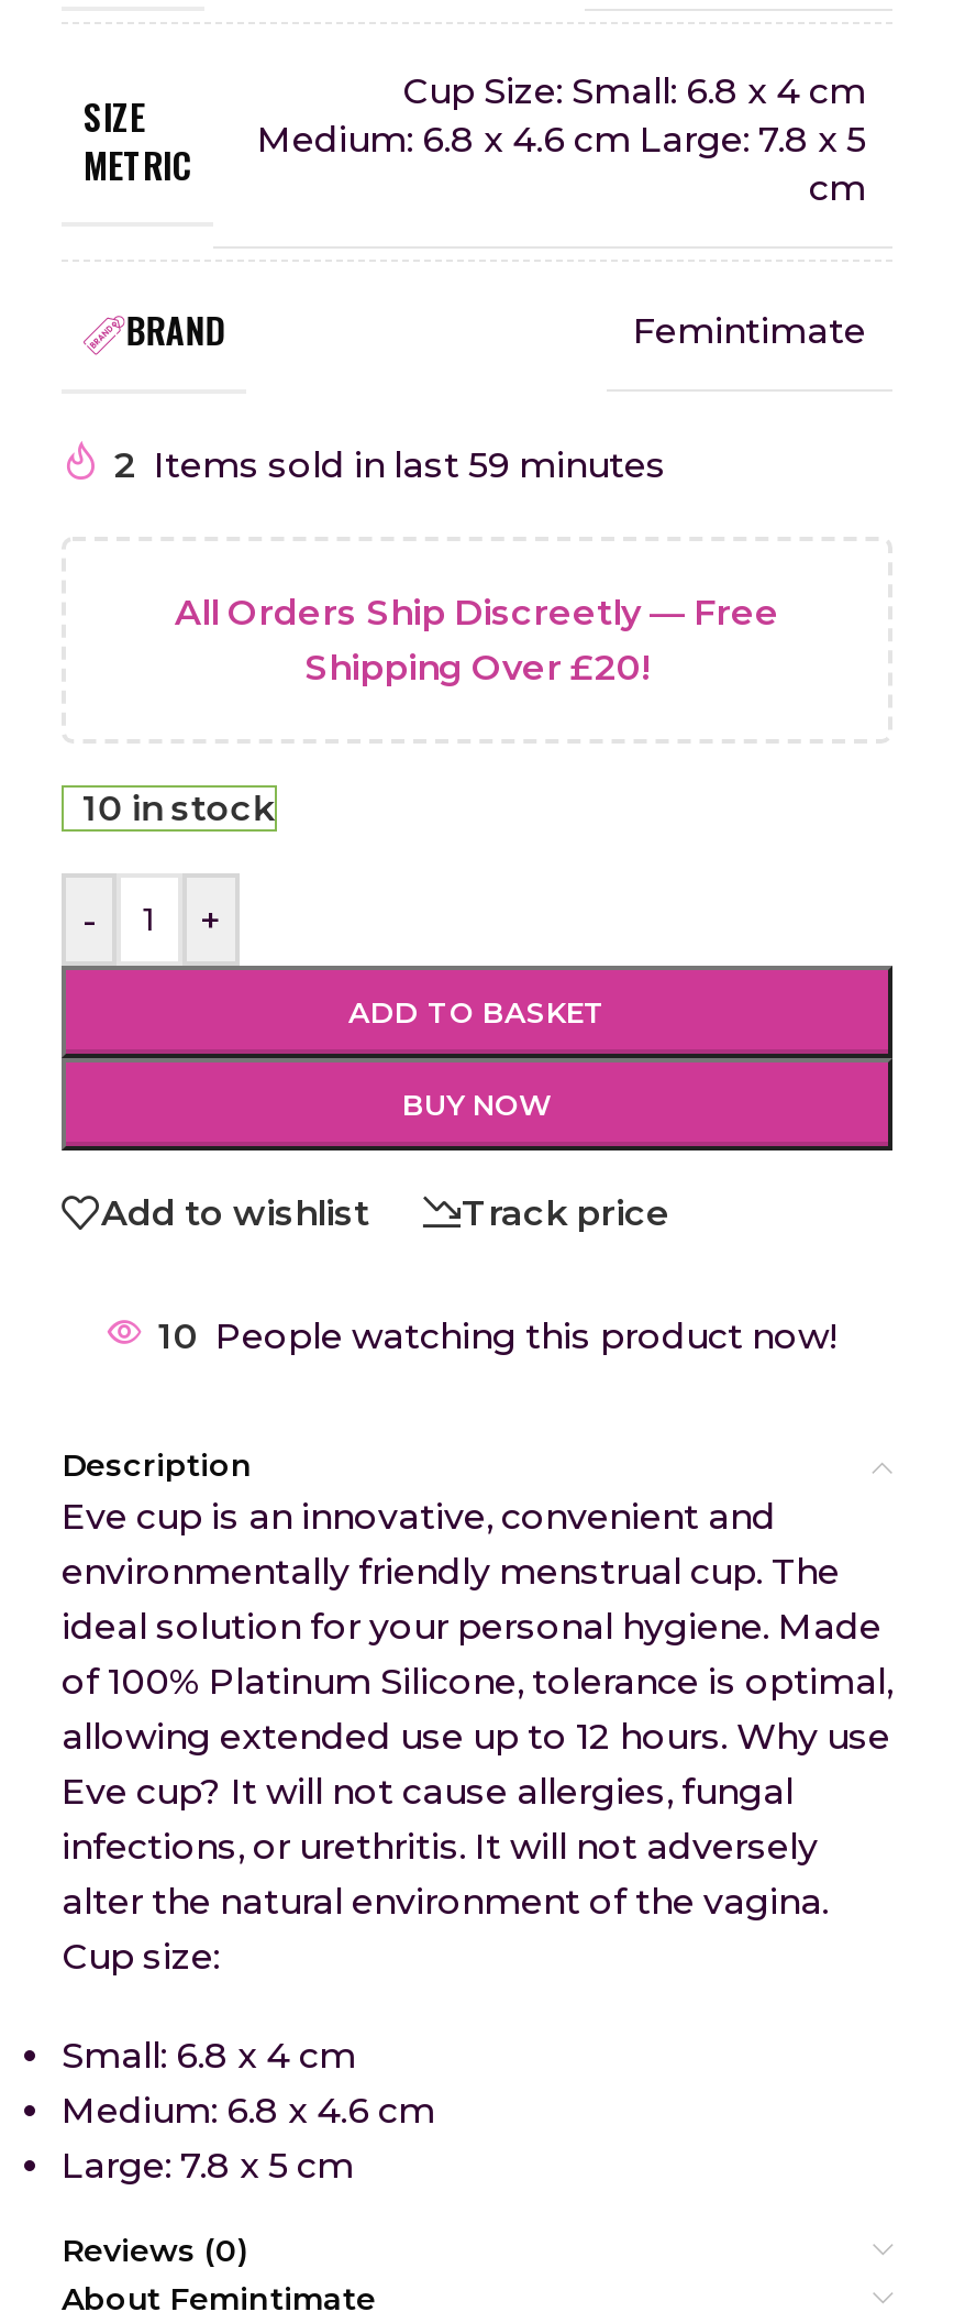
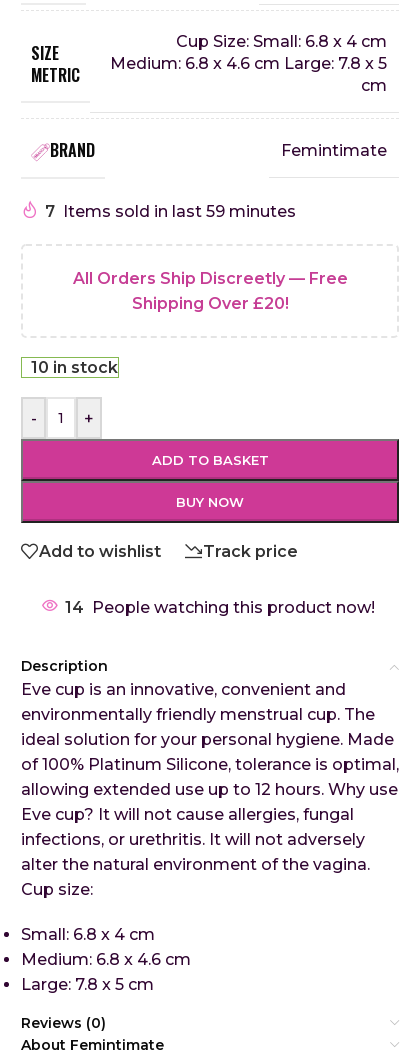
- 2 Items sold in last 59 minutes
+ 7 Items sold in last 59 minutes

- 10 People watching this product now!
+ 14 People watching this product now!
